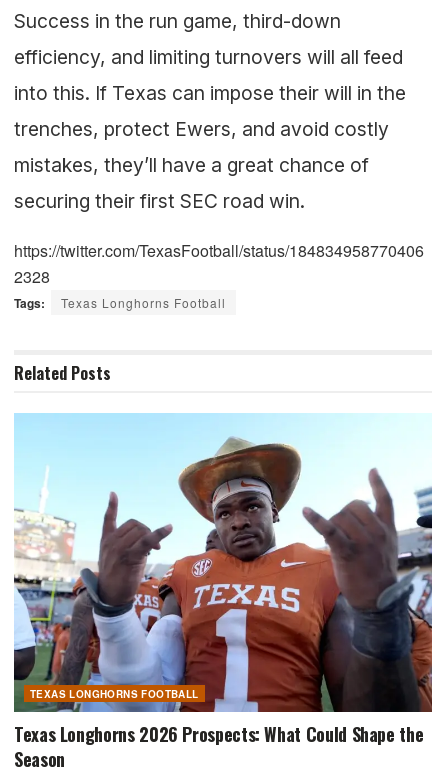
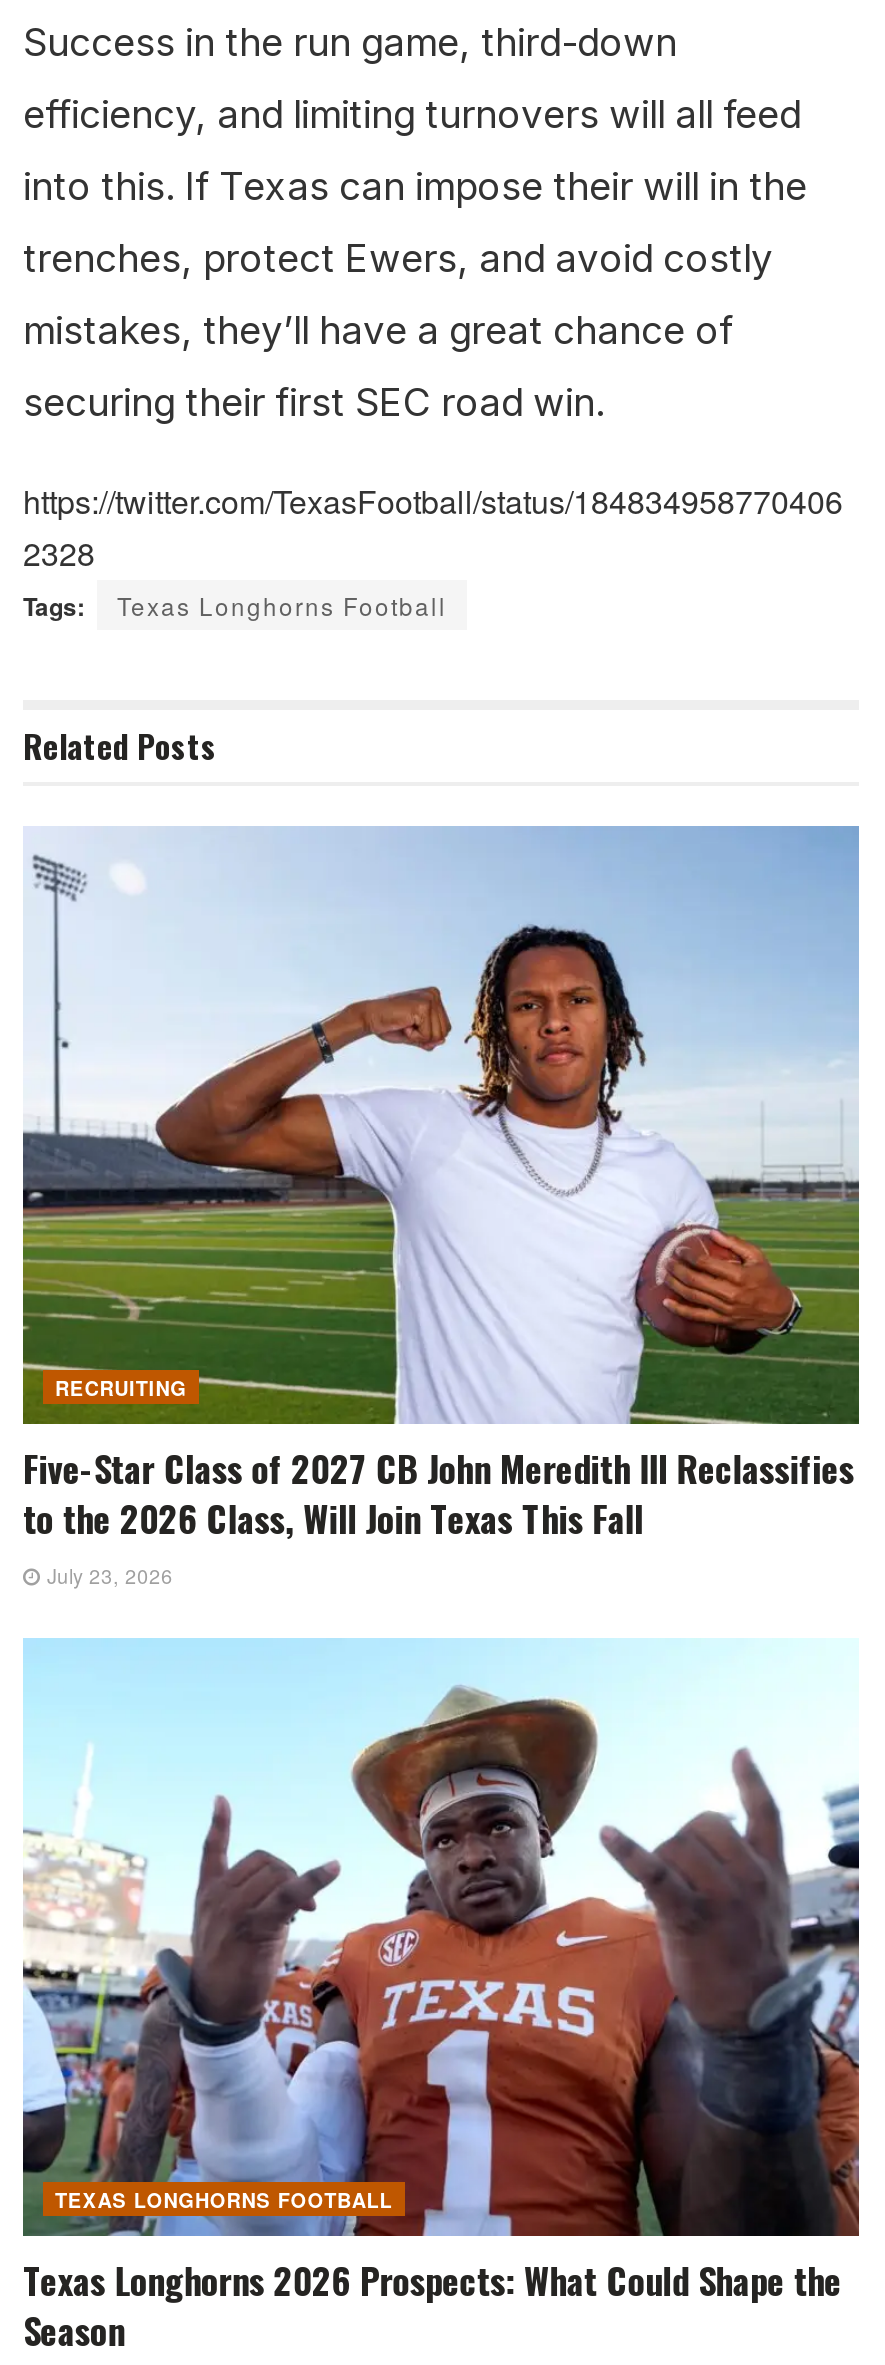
+ [image]
+ RECRUITING
+ Five-Star Class of 2027 CB John Meredith III Reclassifies
+ to the 2026 Class, Will Join Texas This Fall
+ July 23, 2026
